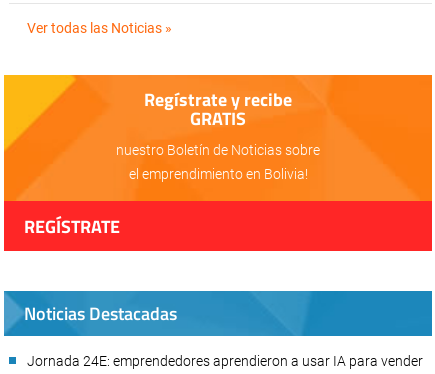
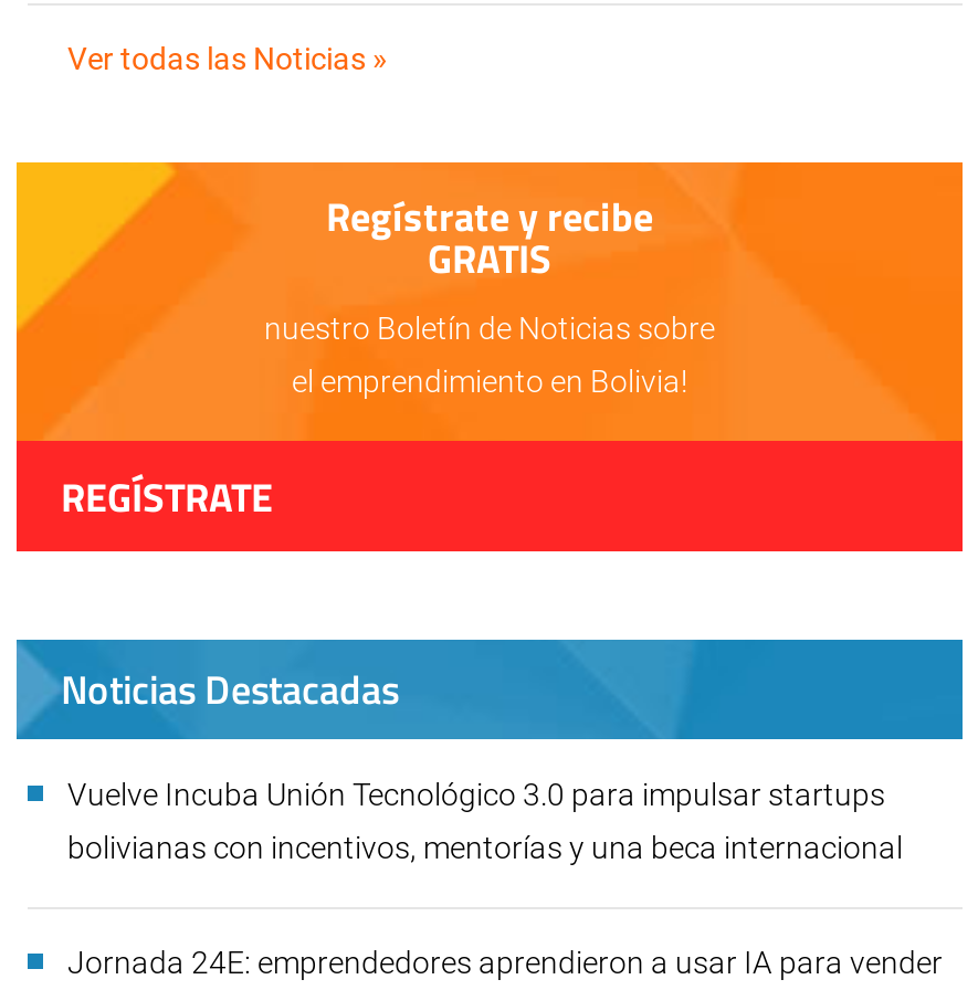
+ Vuelve Incuba Unión Tecnológico 3.0 para impulsar startups
+ bolivianas con incentivos, mentorías y una beca internacional
